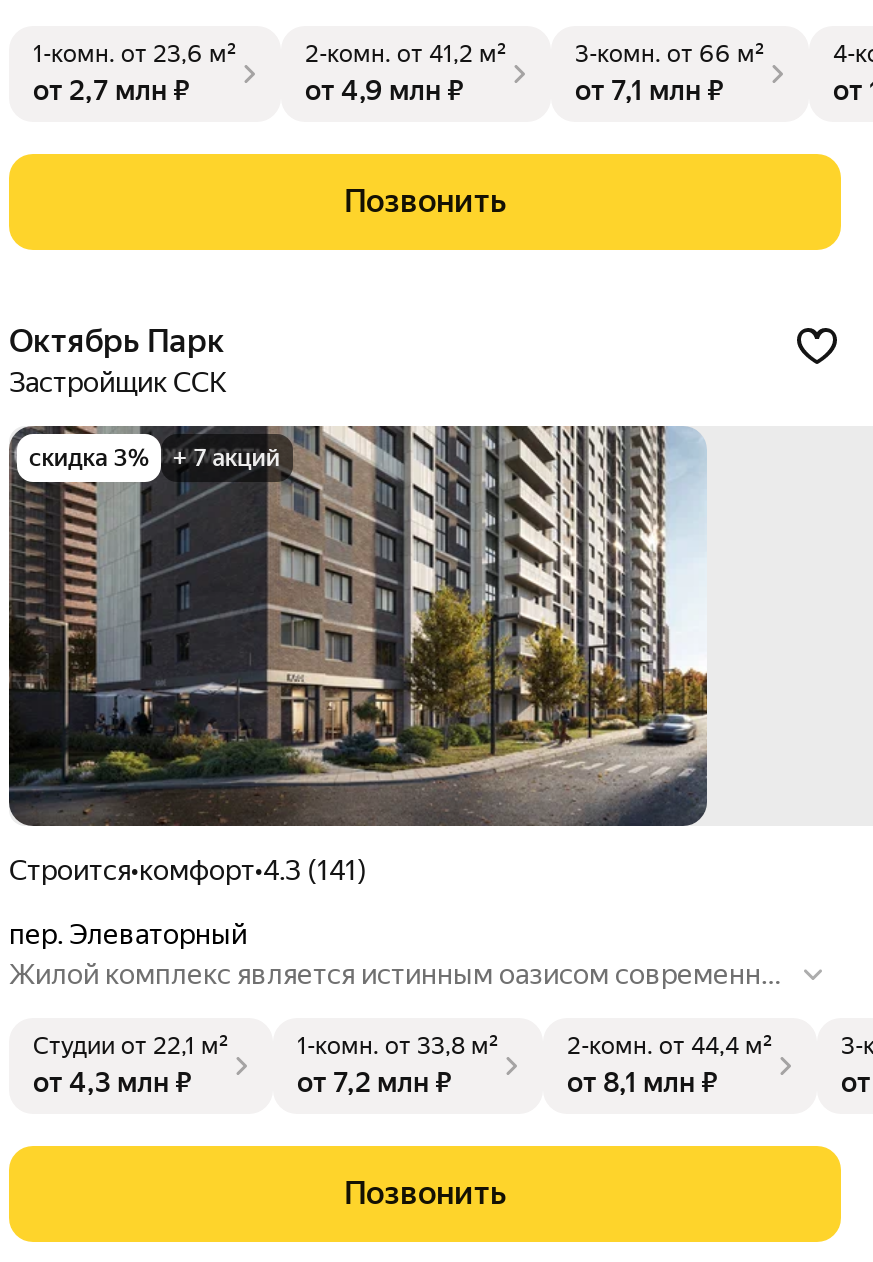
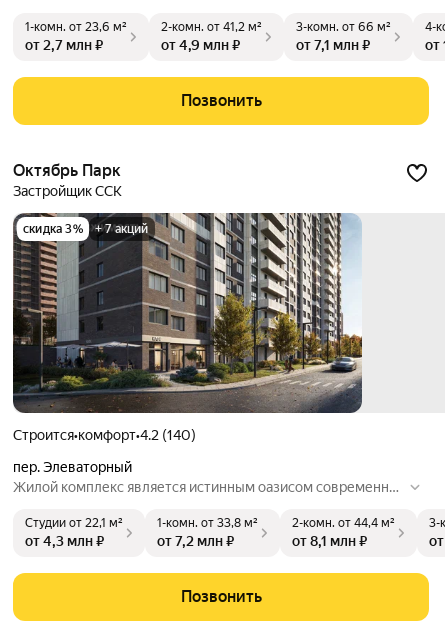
- Строится•комфорт•4.3 (141)
+ Строится•комфорт•4.2 (140)
